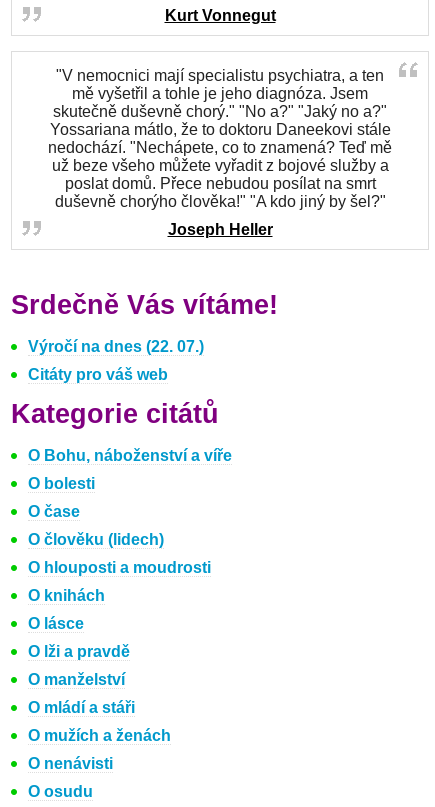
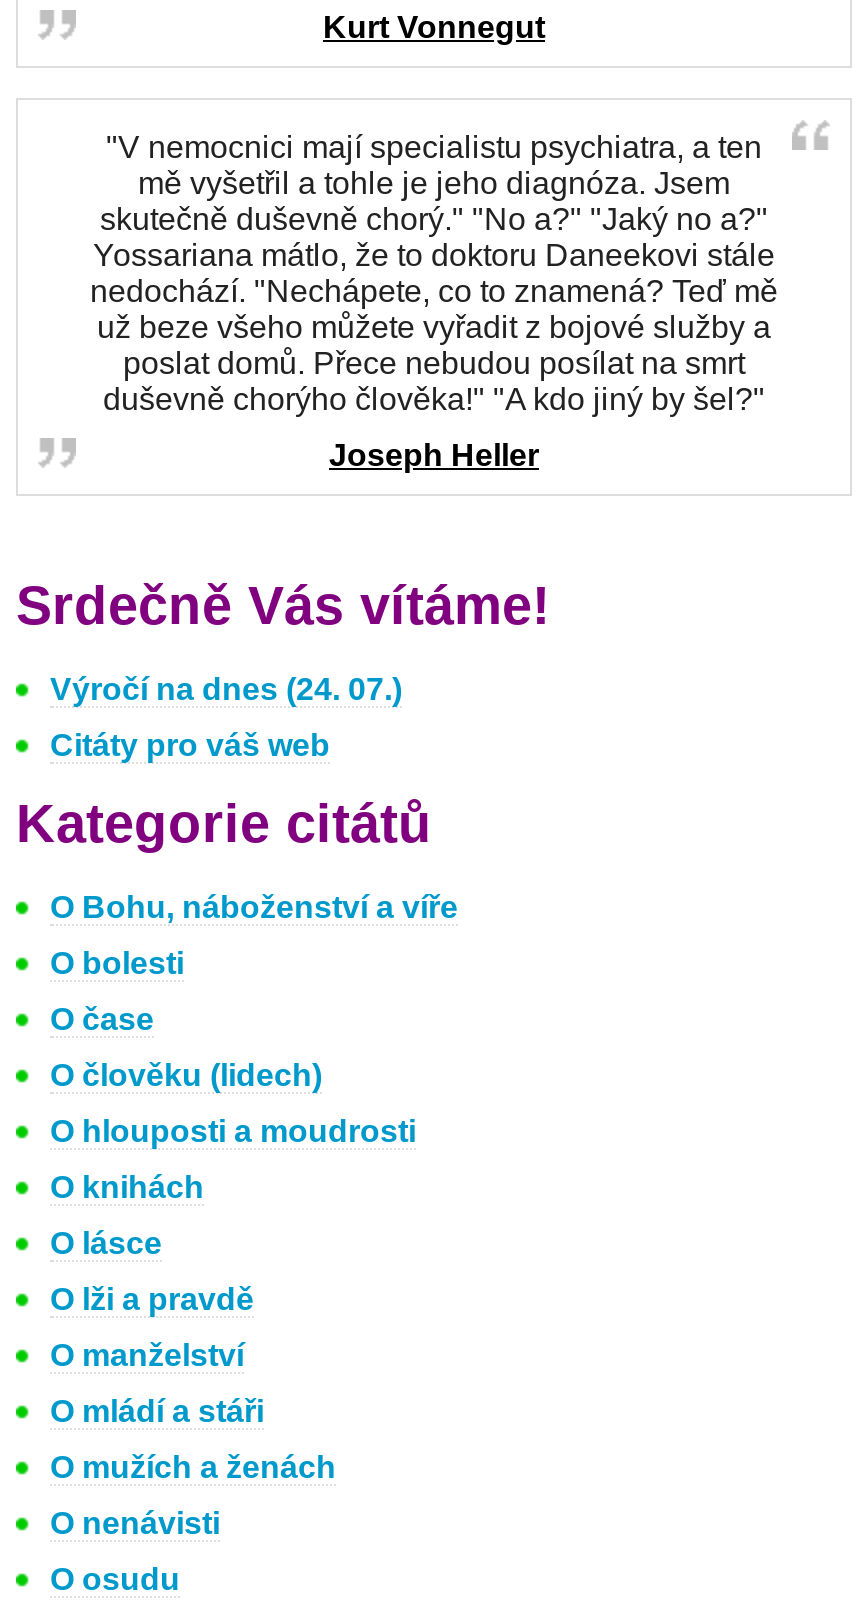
- Výročí na dnes (22. 07.)
+ Výročí na dnes (24. 07.)
